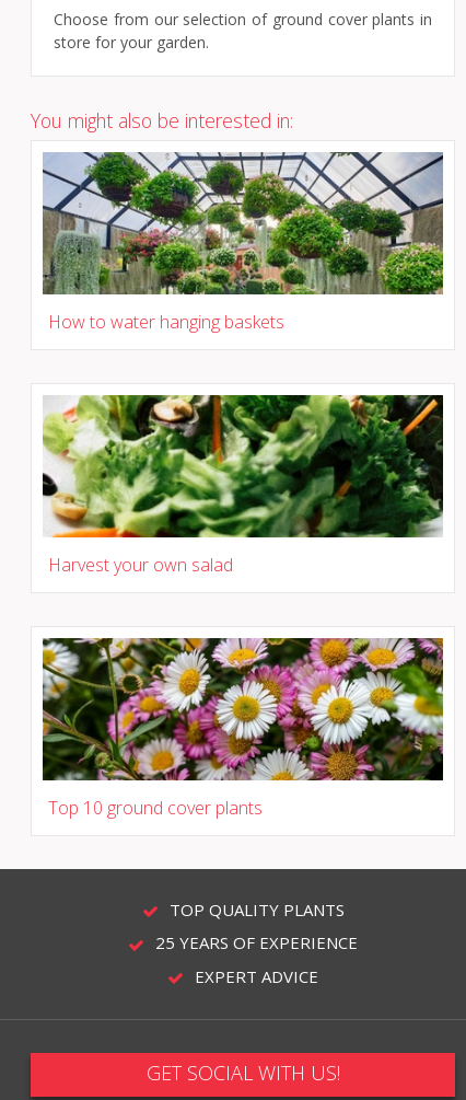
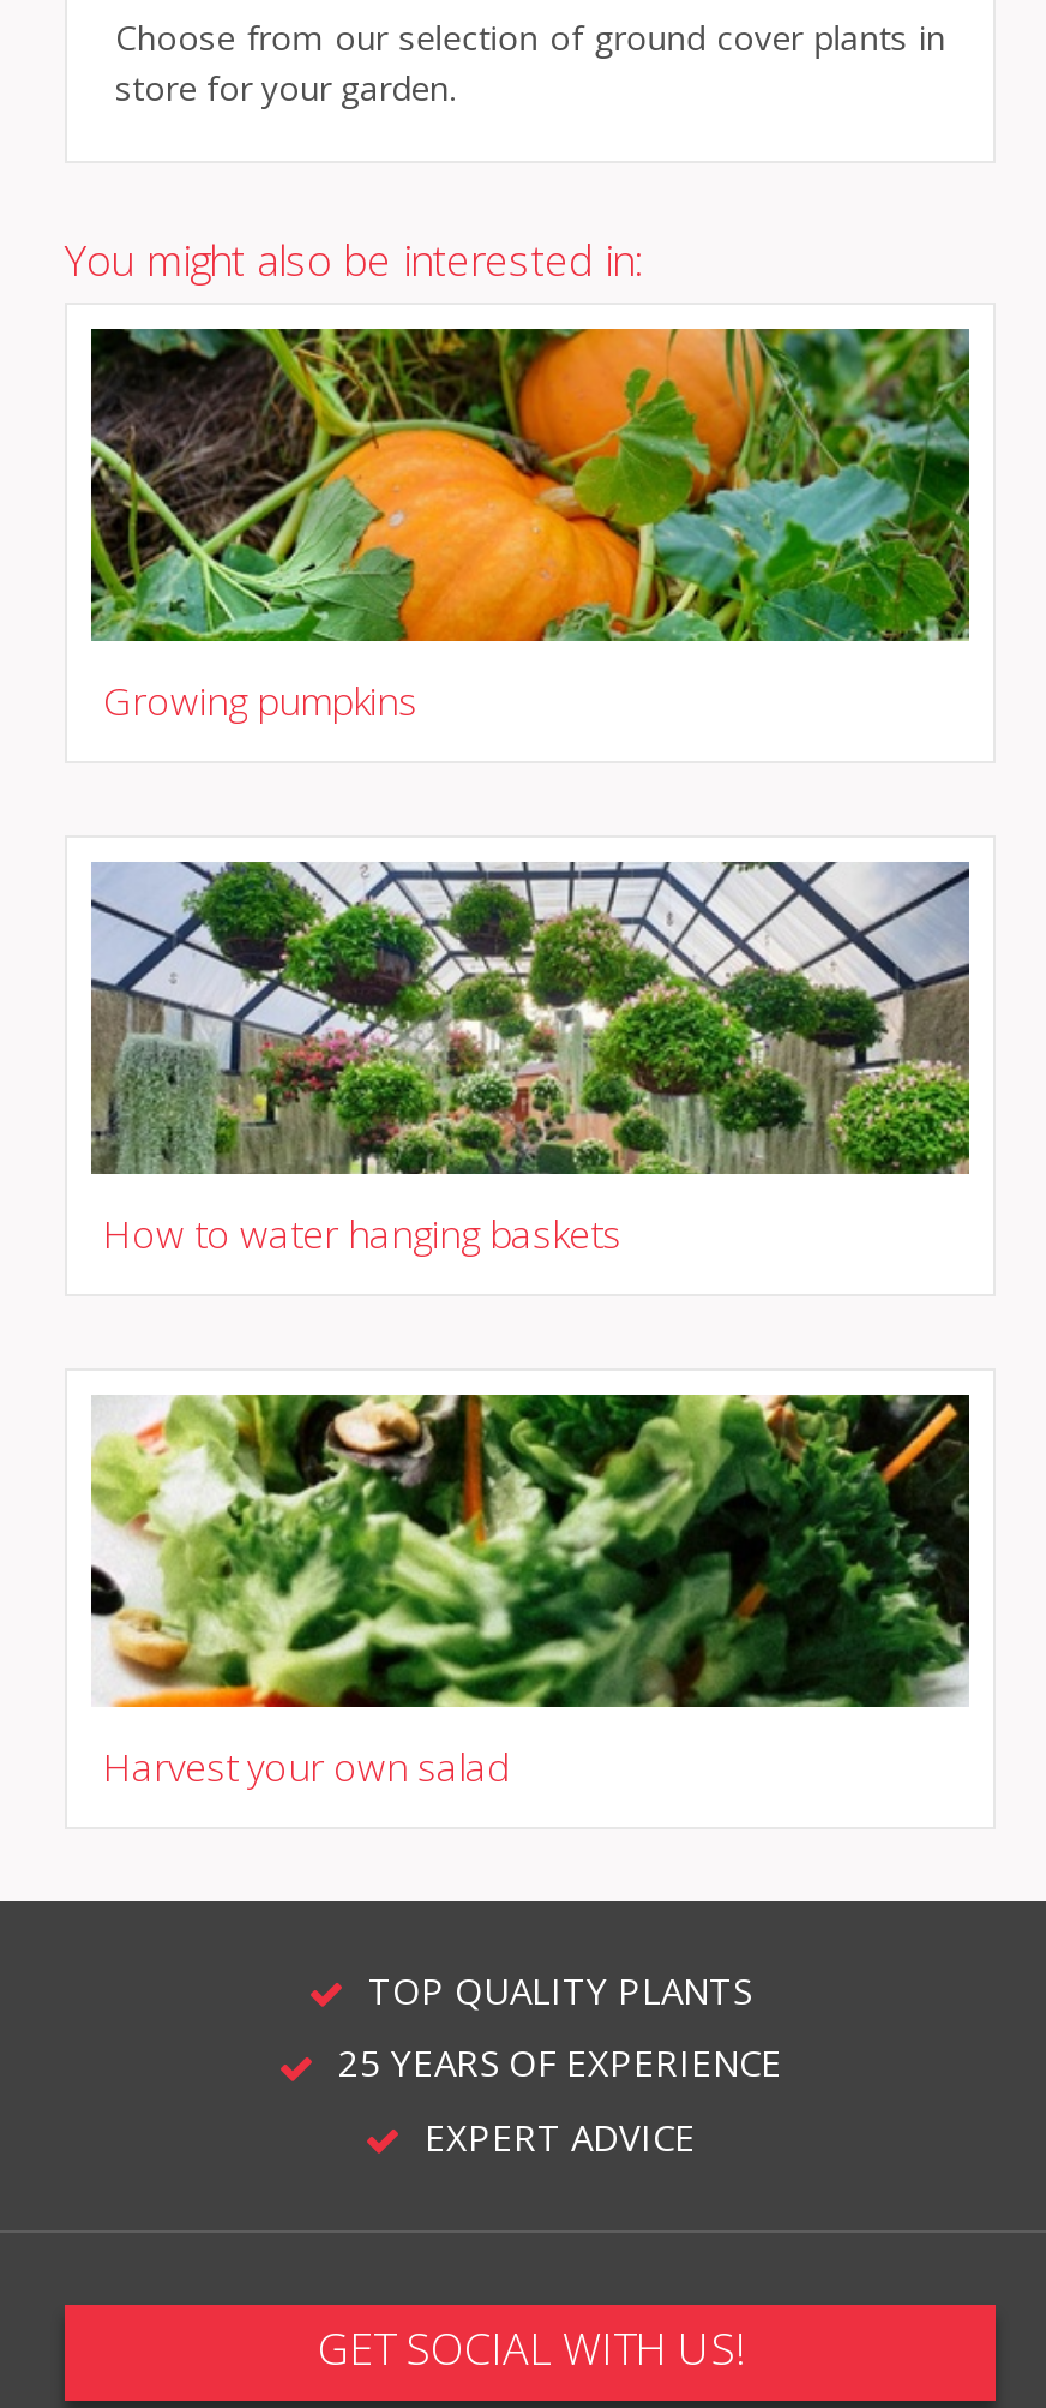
+ [image]
+ Growing pumpkins

moved down: [image] | How to water hanging baskets | Harvest your own salad

- [image]
- Top 10 ground cover plants
